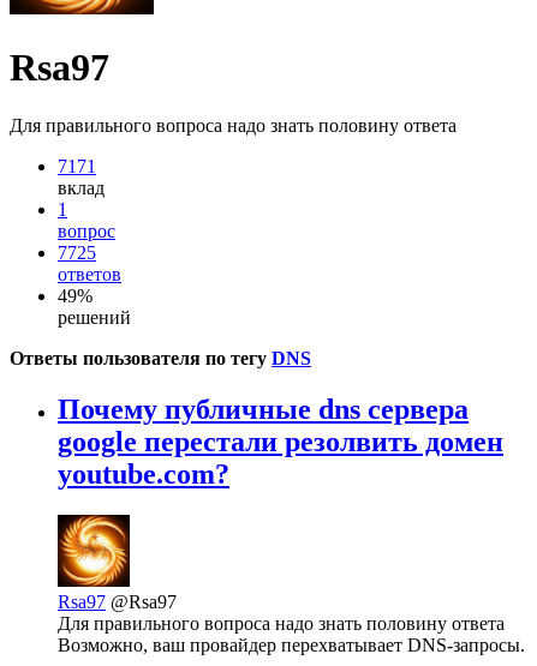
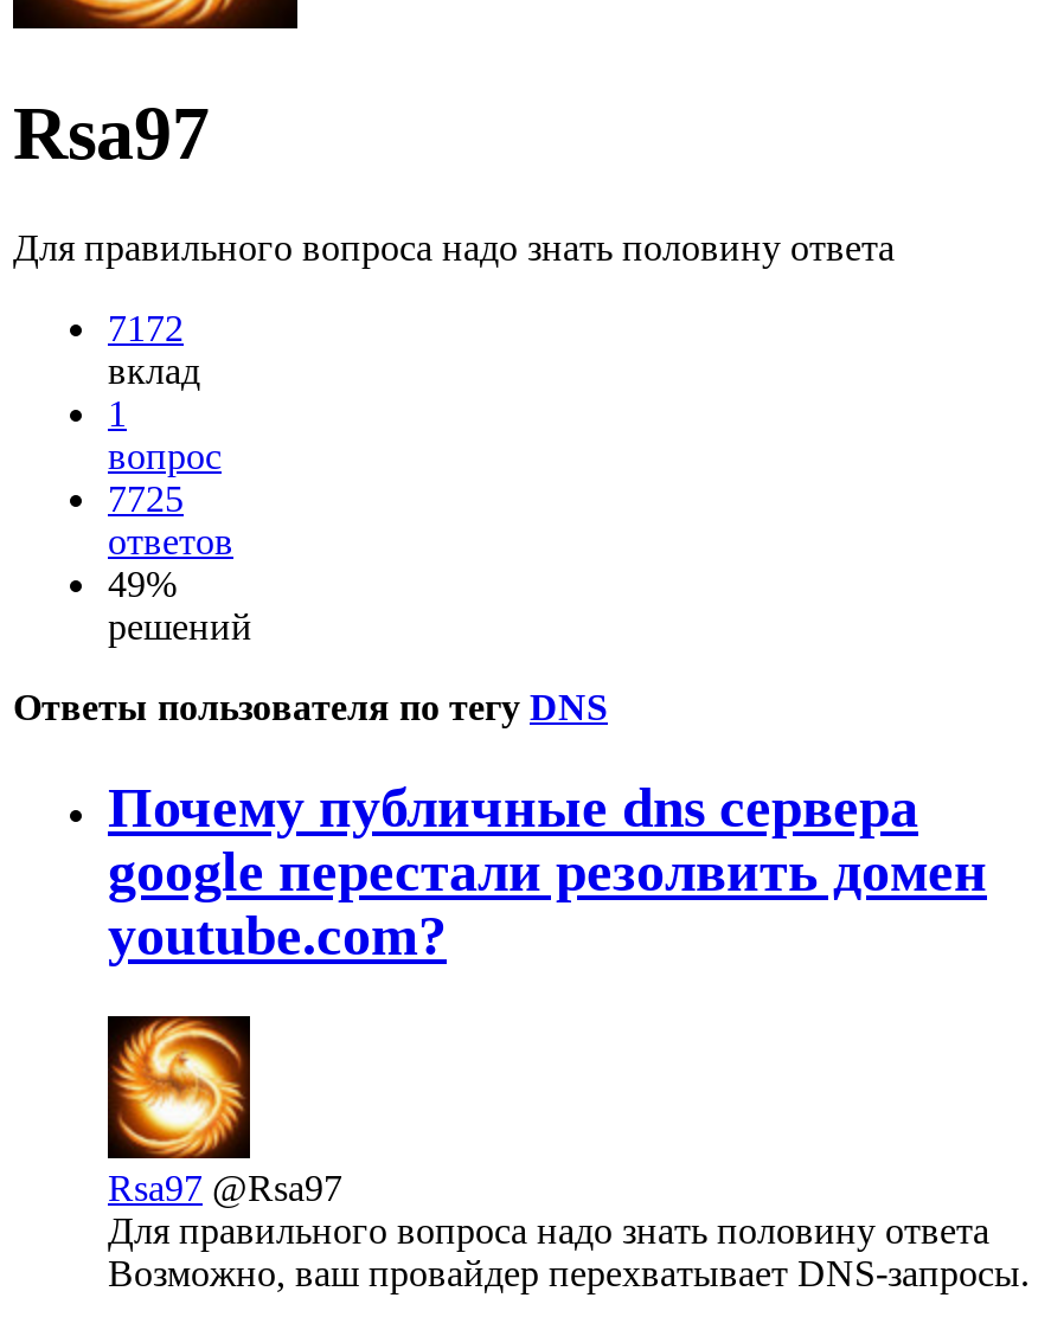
- 7171
+ 7172
